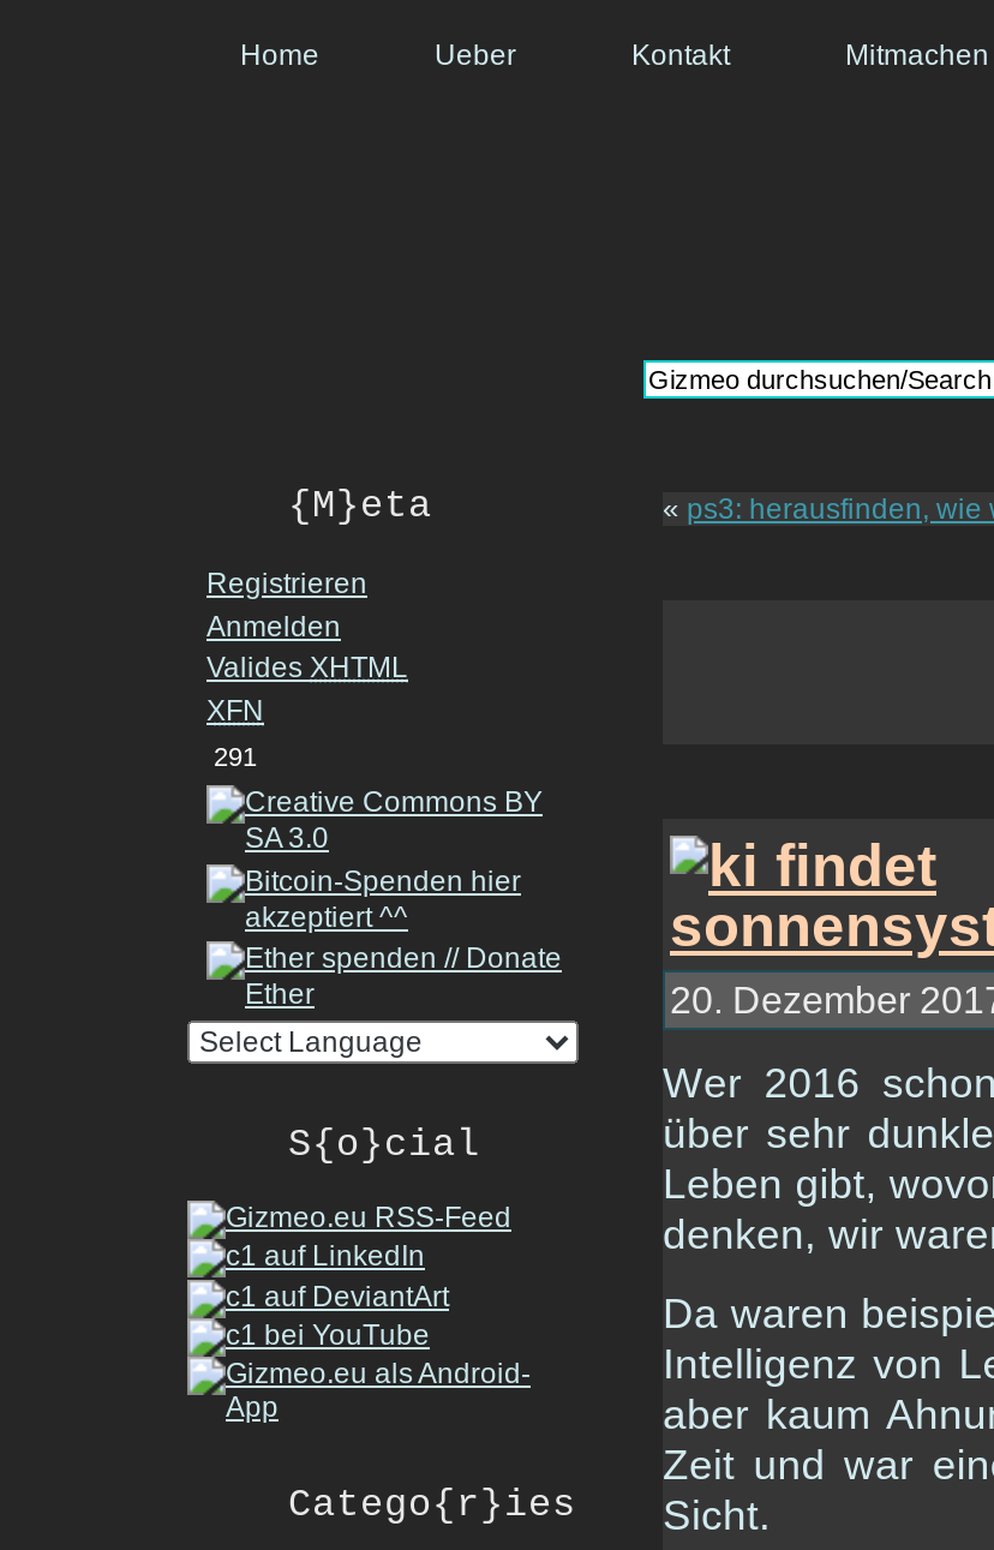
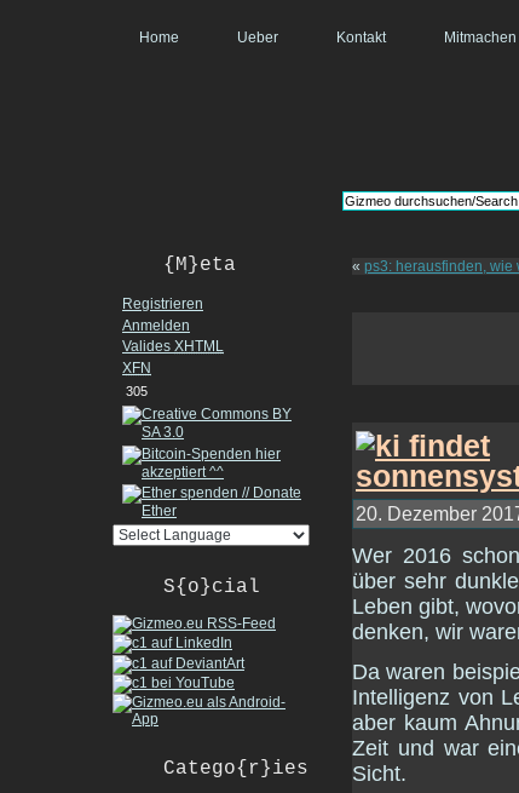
- 291
+ 305
